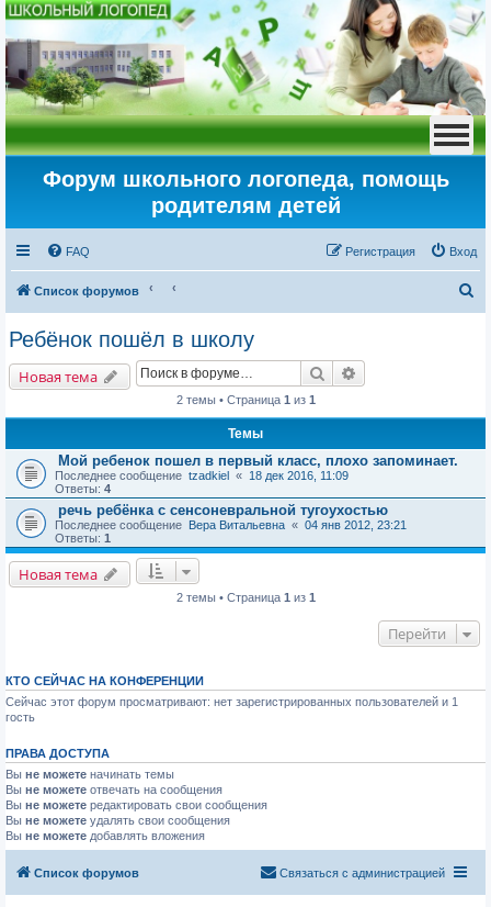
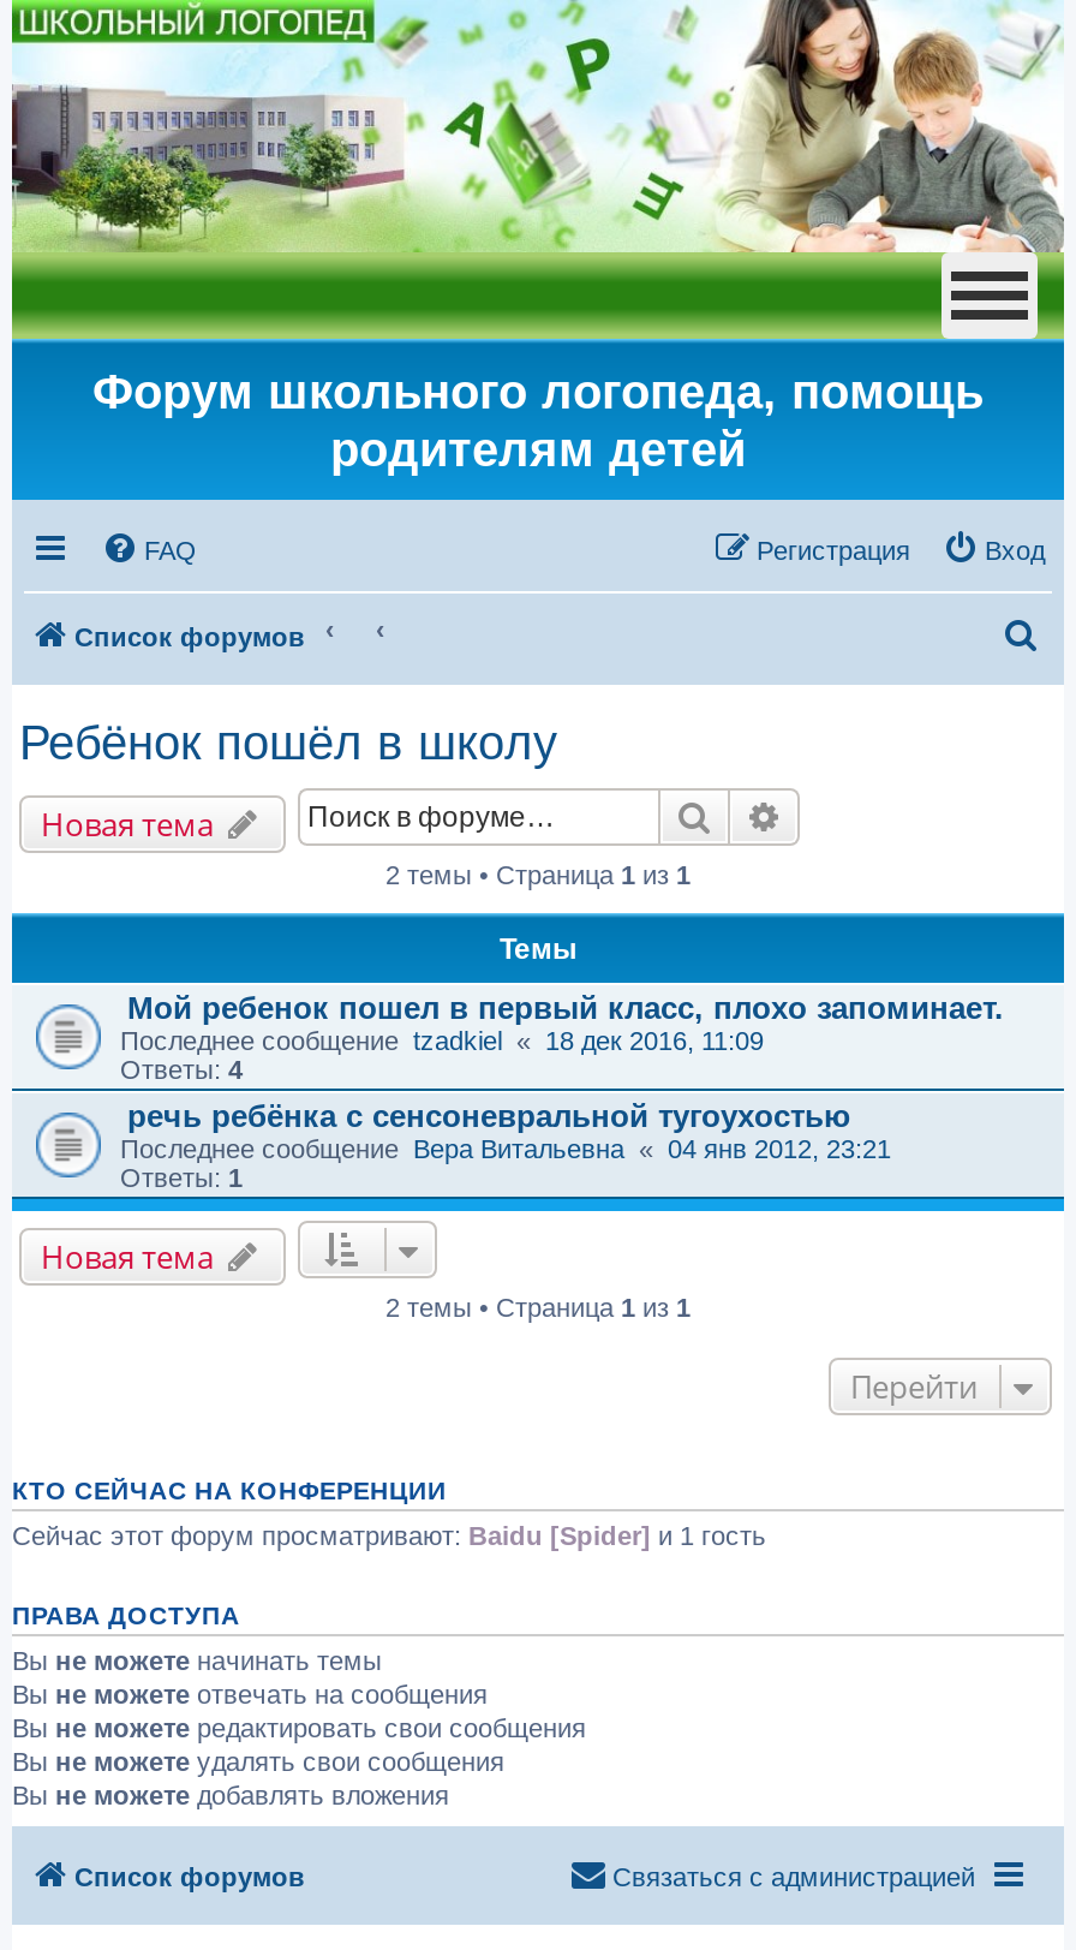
- Сейчас этот форум просматривают: нет зарегистрированных пользователей и 1
- гость
+ Сейчас этот форум просматривают: Baidu [Spider] и 1 гость
